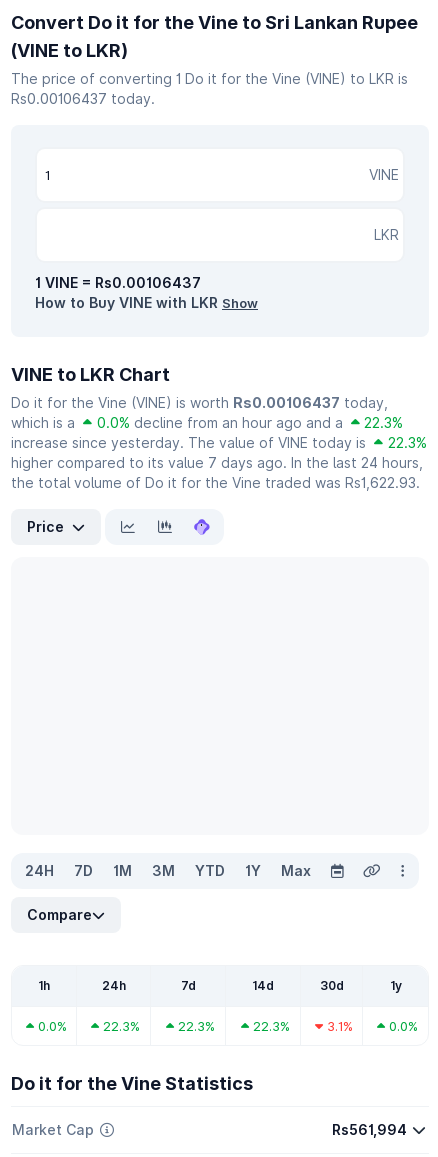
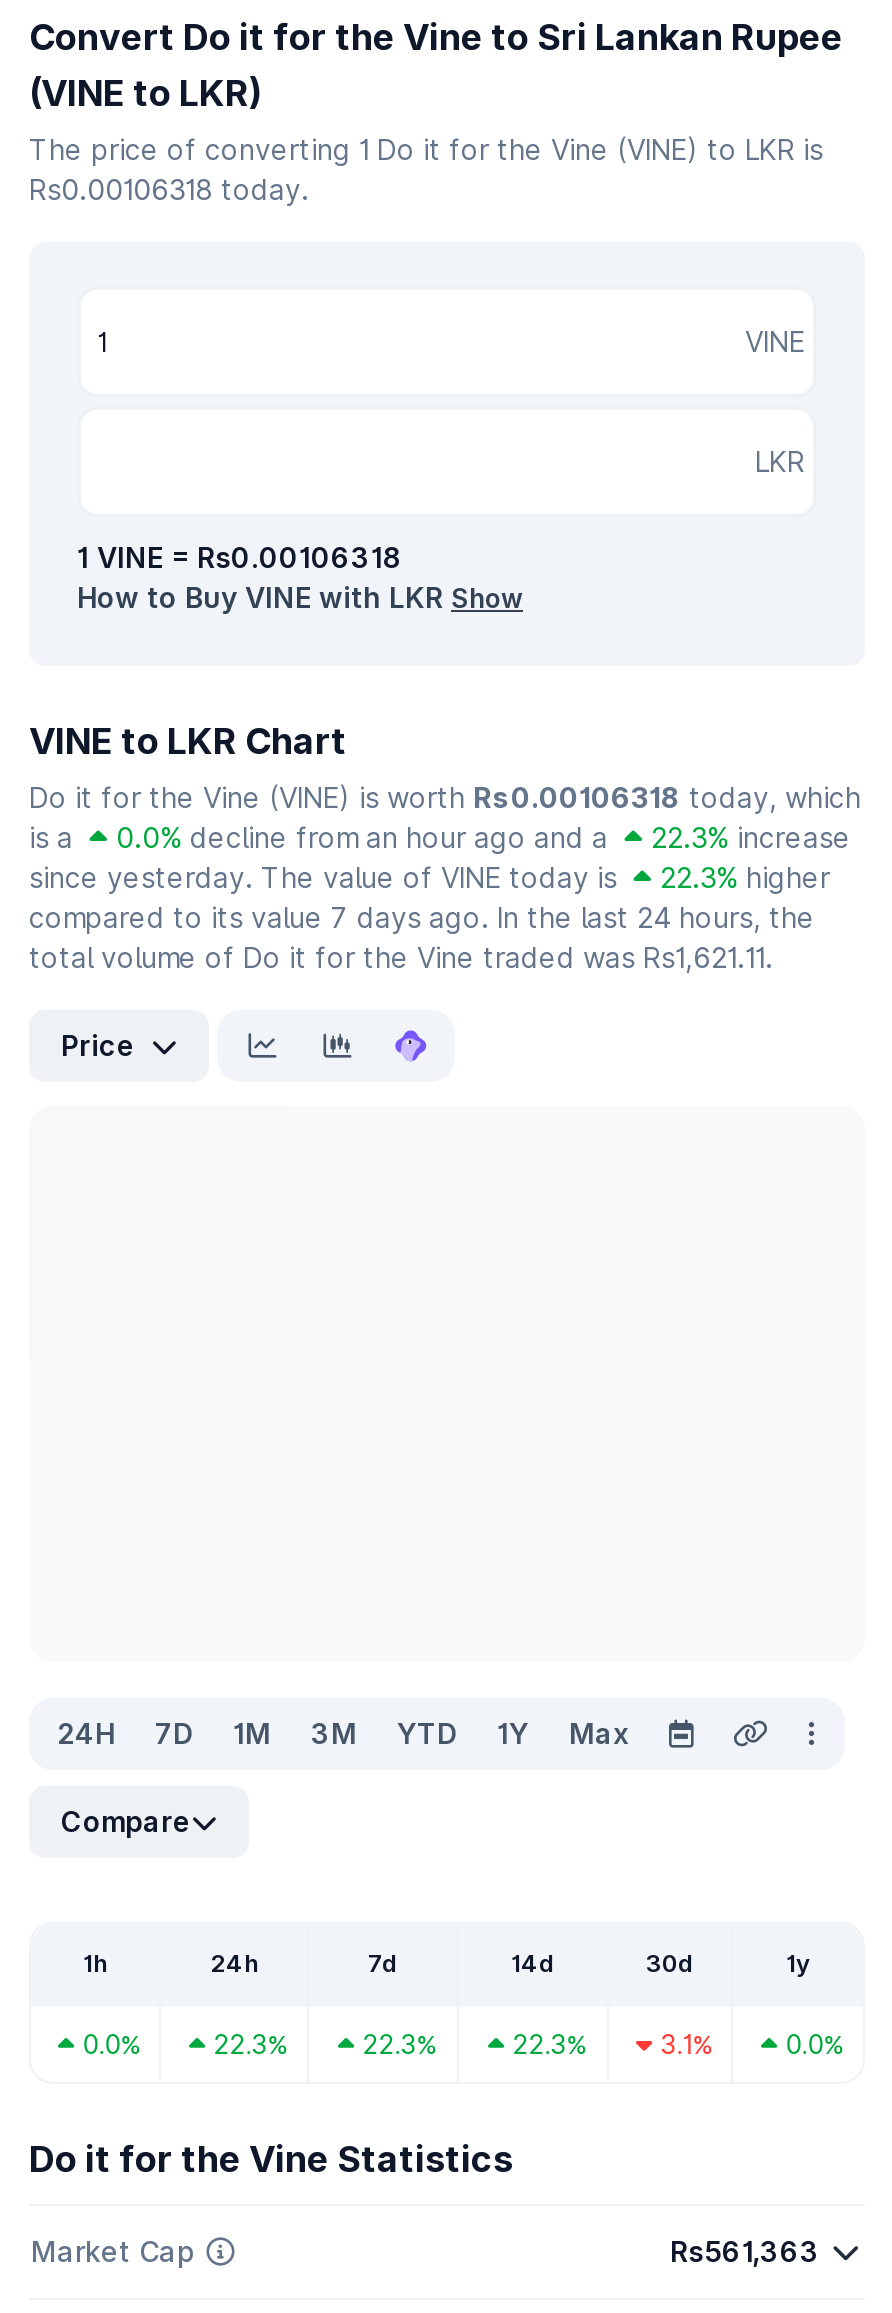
- Rs0.00106437 today.
+ Rs0.00106318 today.

- 1 VINE = Rs0.00106437
+ 1 VINE = Rs0.00106318

- Do it for the Vine (VINE) is worth Rs0.00106437 today,
- which is a
+ Do it for the Vine (VINE) is worth Rs0.00106318 today, which
+ is a

- 22.3%
- increase since yesterday. The value of VINE today is
- 22.3%
- higher compared to its value 7 days ago. In the last 24 hours,
- the total volume of Do it for the Vine traded was Rs1,622.93.
+ 22.3% increase
+ since yesterday. The value of VINE today is
+ 22.3% higher
+ compared to its value 7 days ago. In the last 24 hours, the
+ total volume of Do it for the Vine traded was Rs1,621.11.

- Rs561,994
+ Rs561,363
